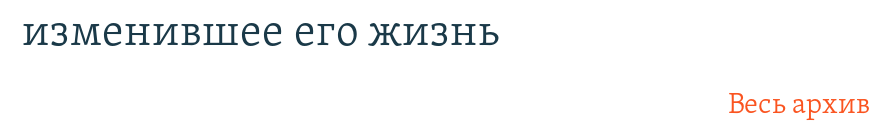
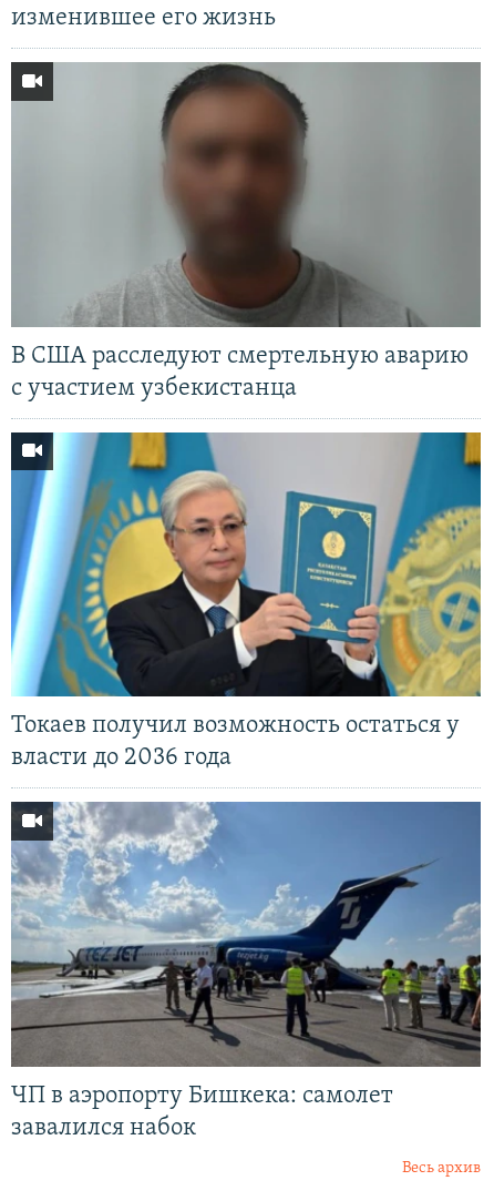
+ [image]
+ В США расследуют смертельную аварию
+ с участием узбекистанца

+ [image]
+ Токаев получил возможность остаться у
+ власти до 2036 года

+ [image]
+ ЧП в аэропорту Бишкека: самолет
+ завалился набок
